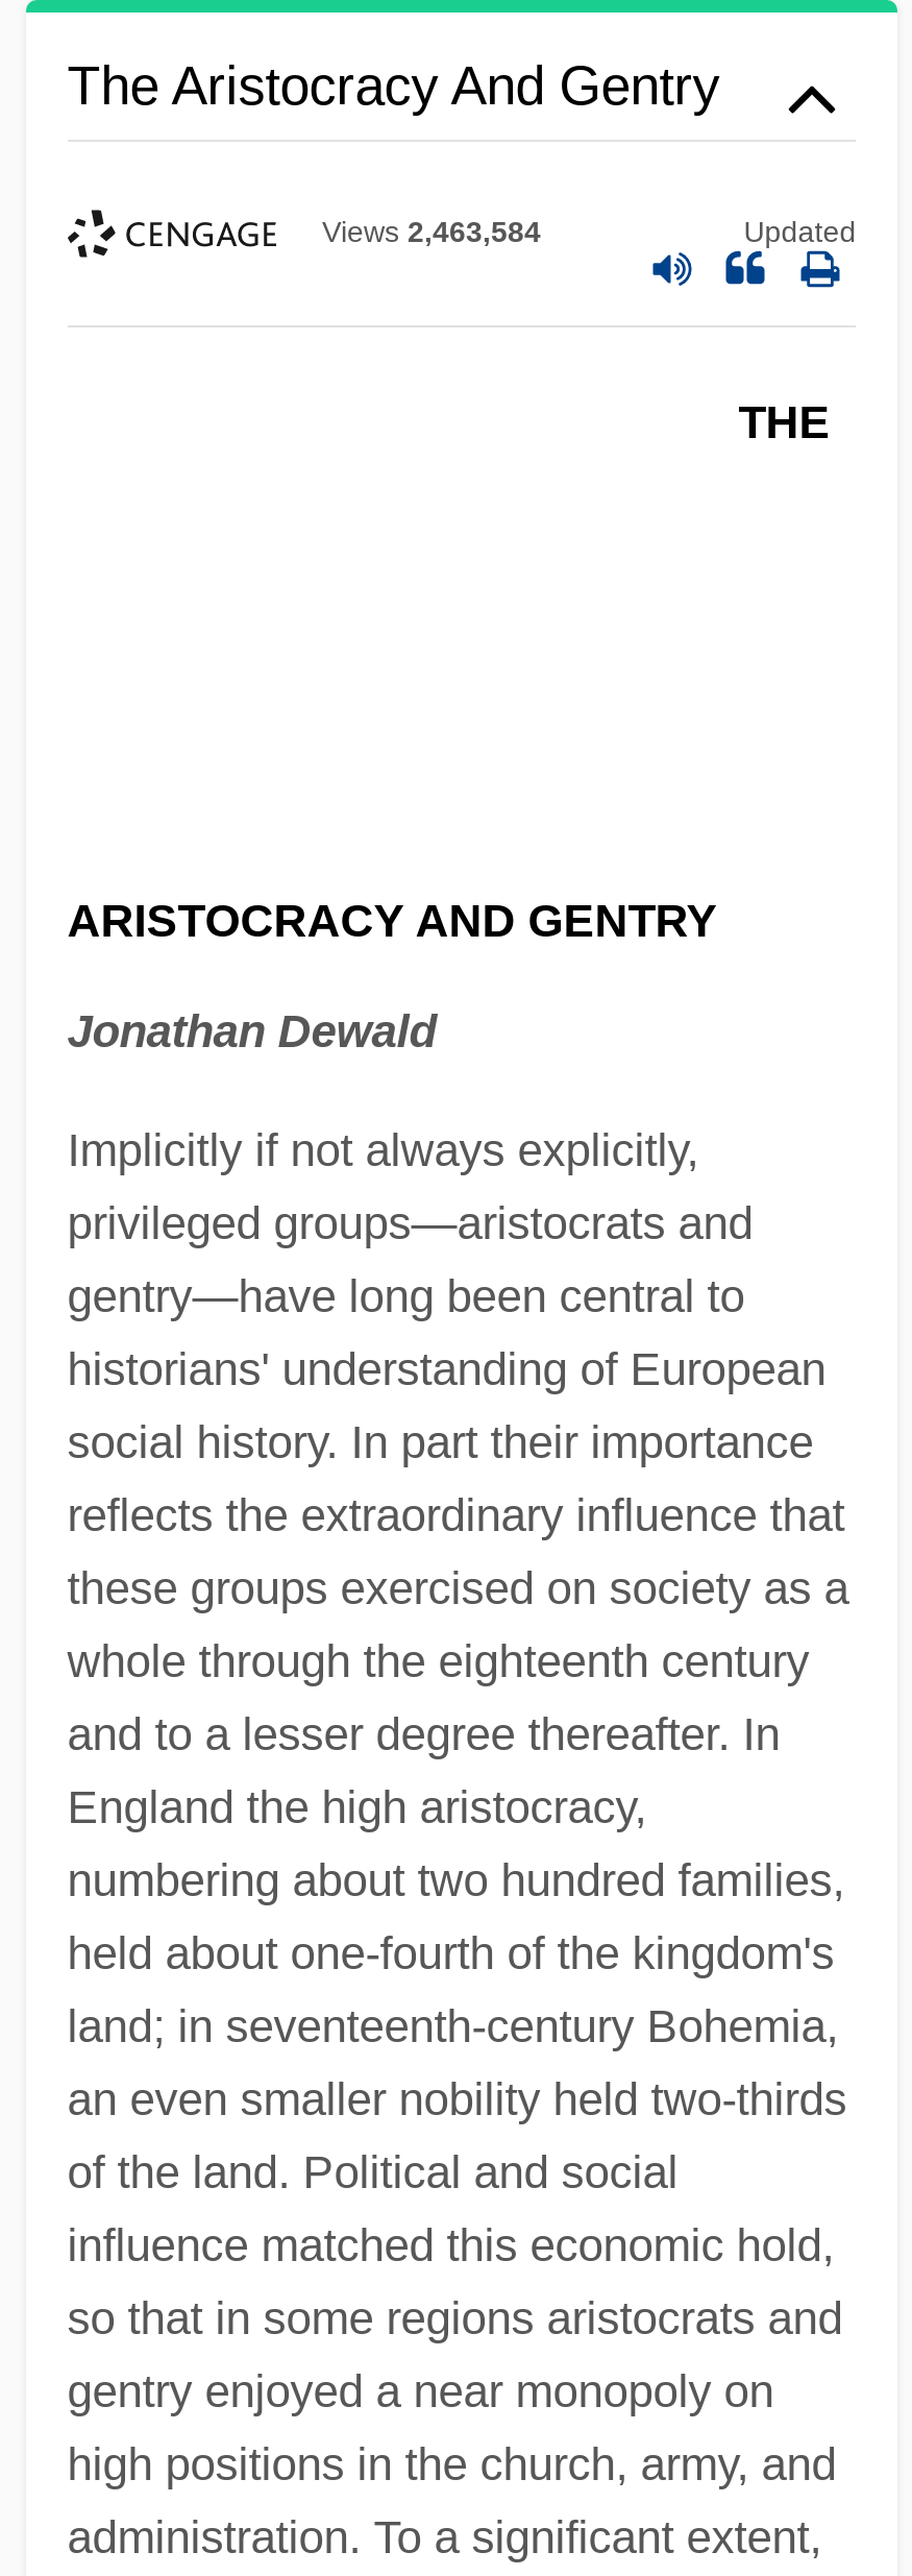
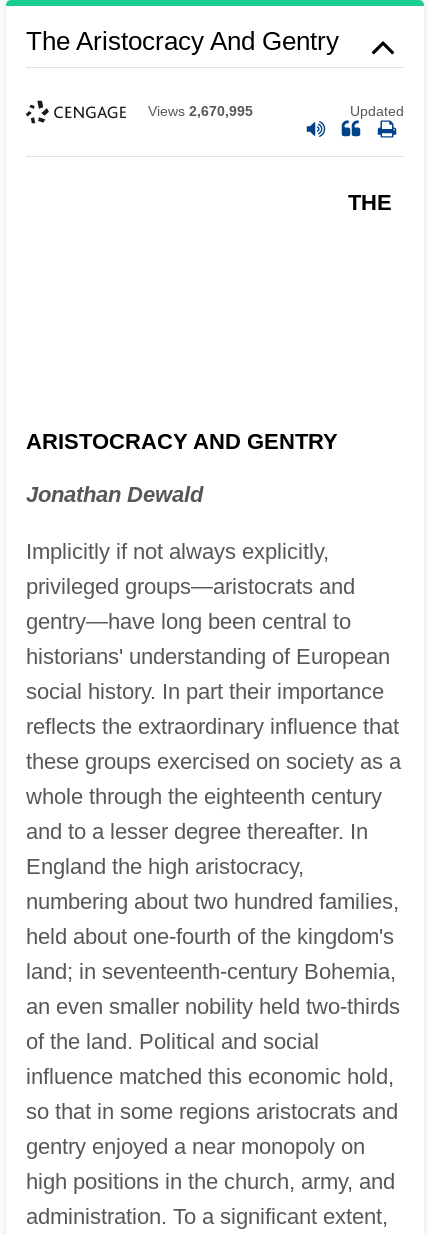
- Views 2,463,584
+ Views 2,670,995
